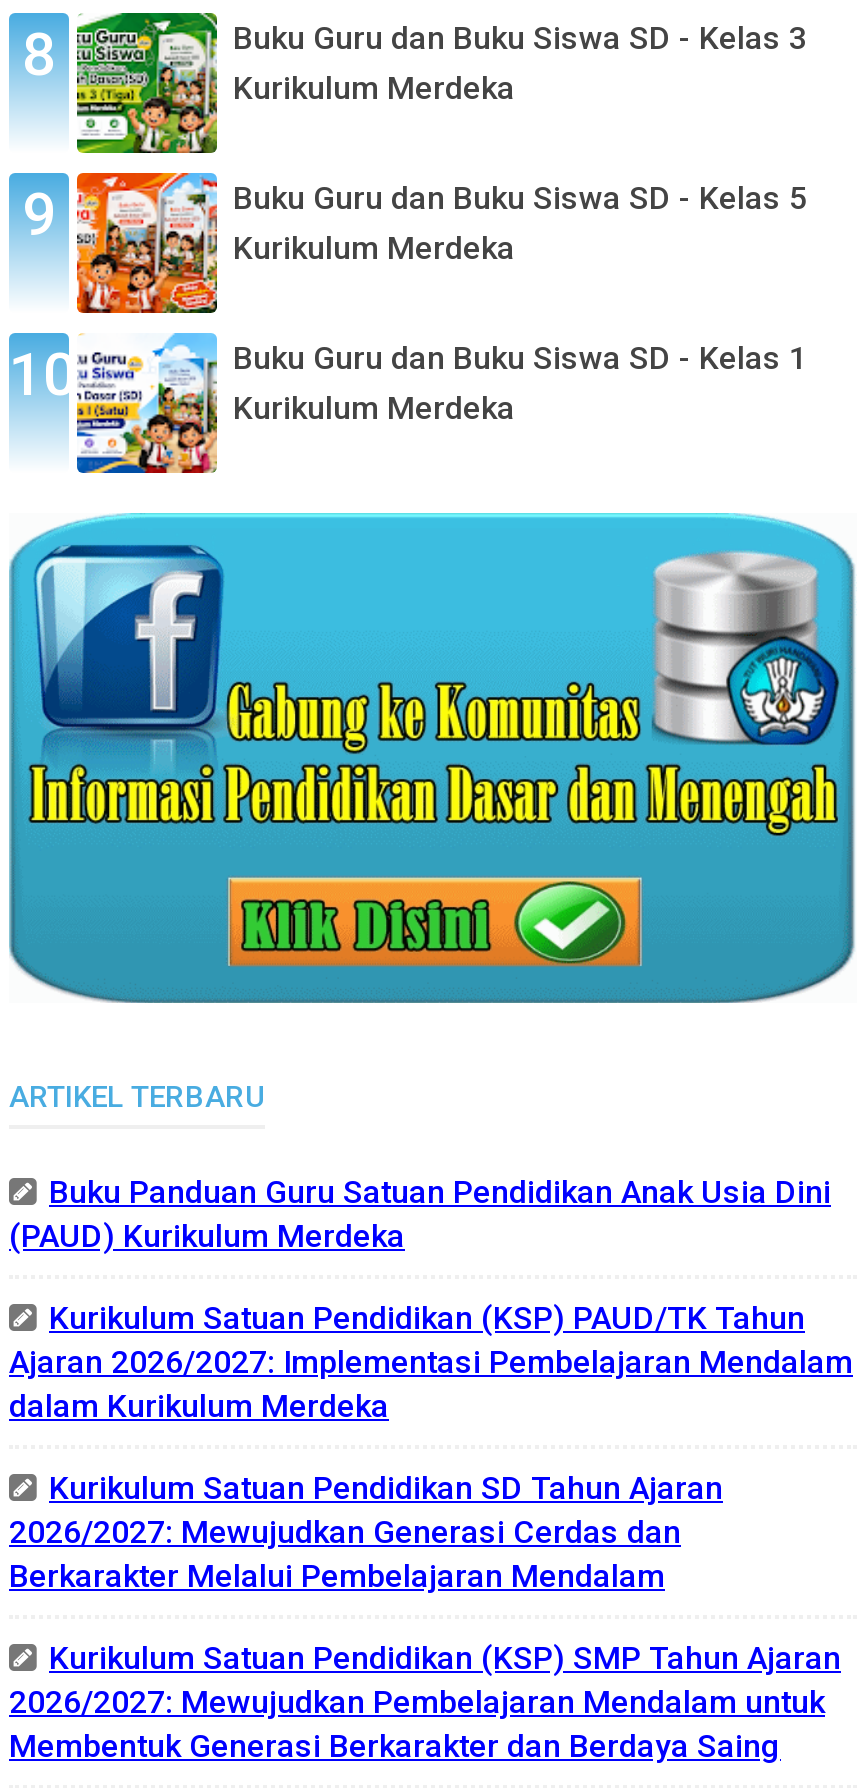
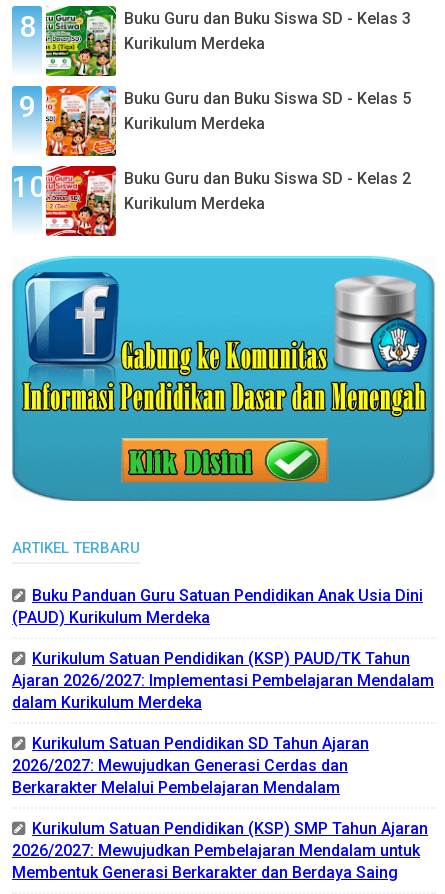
- [image]
- Buku Guru dan Buku Siswa SD - Kelas 1
+ [image]
+ Buku Guru dan Buku Siswa SD - Kelas 2
